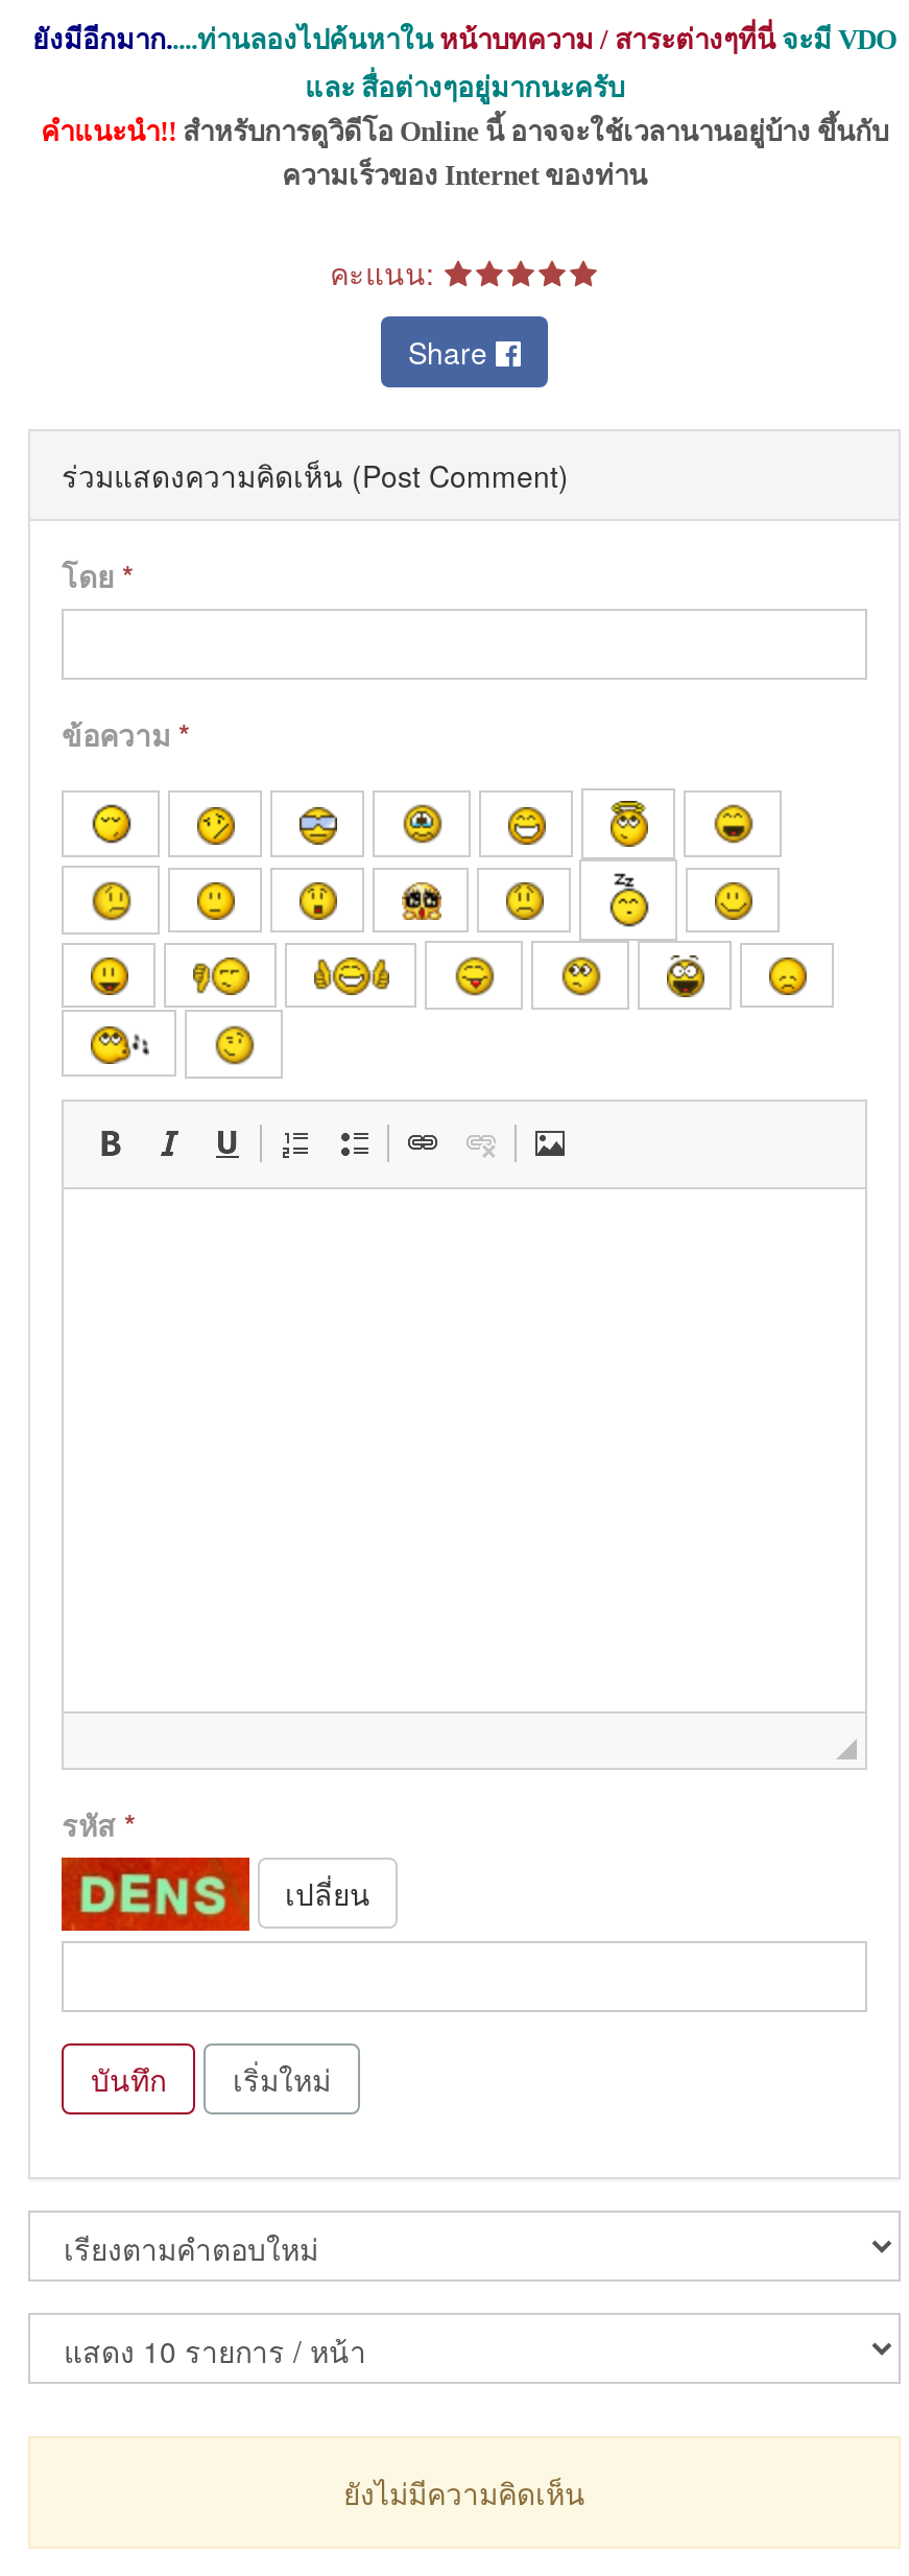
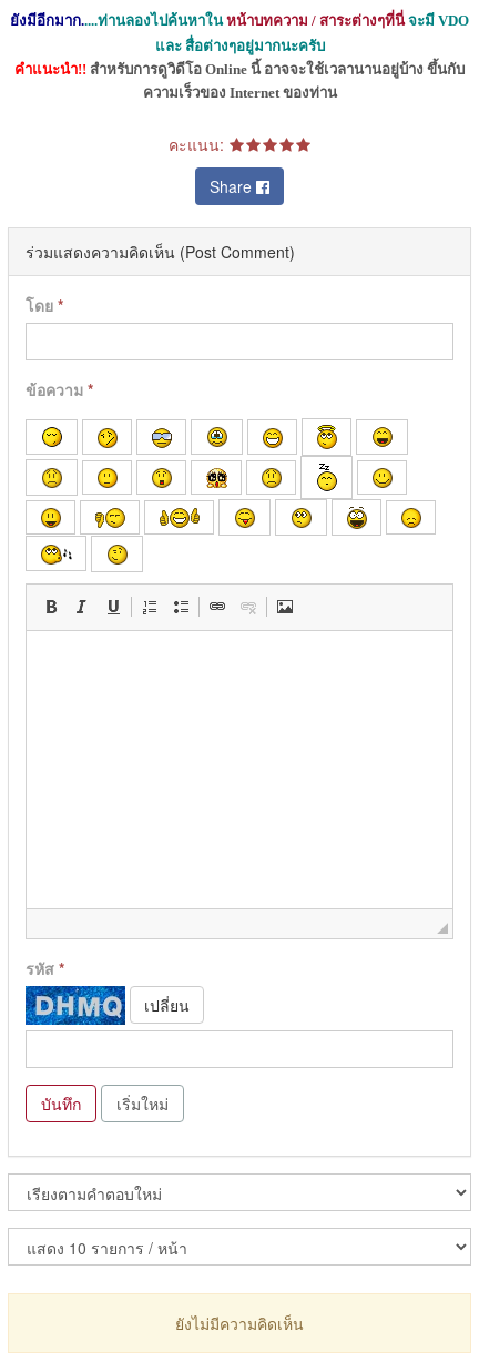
- [image]
+ [image]
